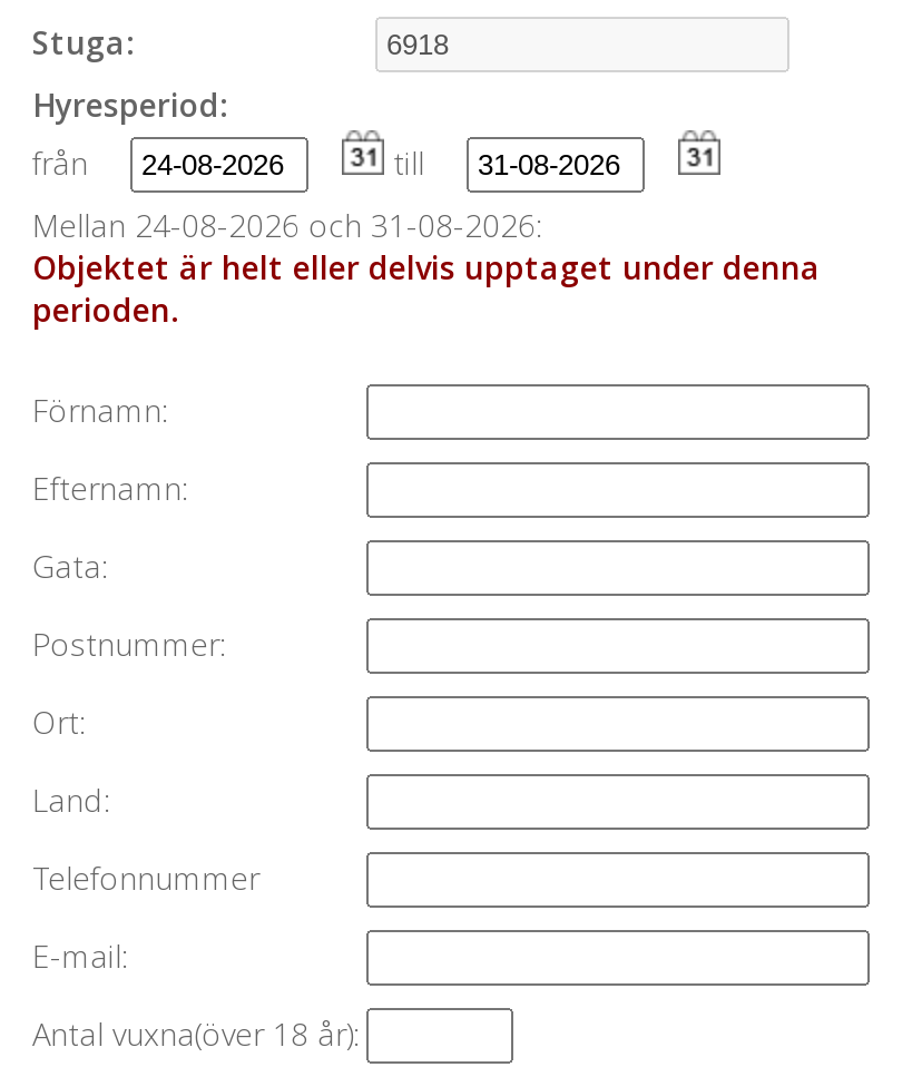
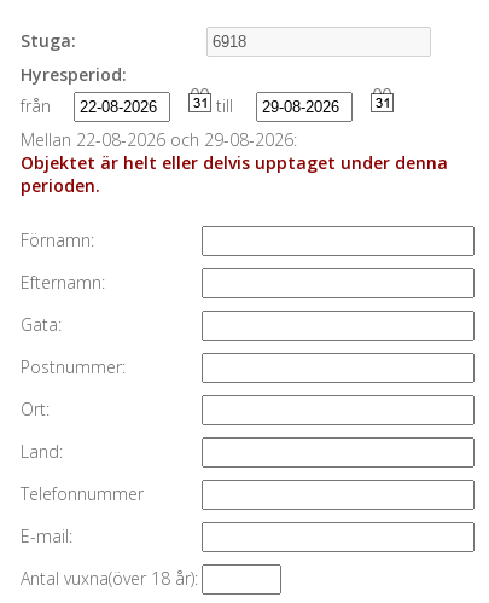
- Mellan 24-08-2026 och 31-08-2026:
+ Mellan 22-08-2026 och 29-08-2026:
